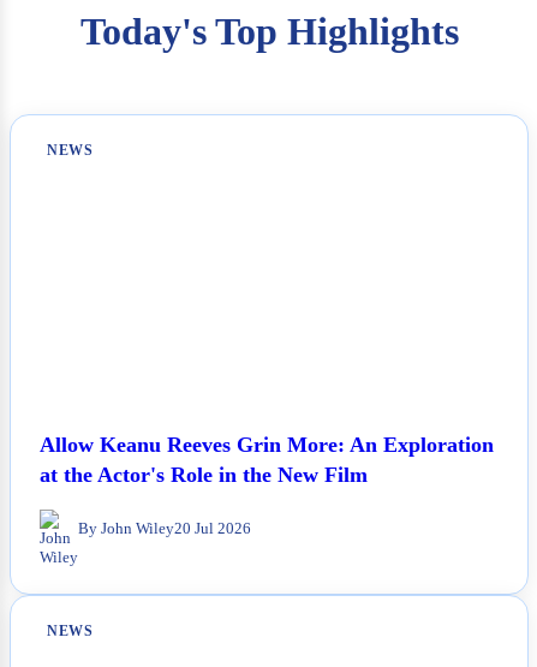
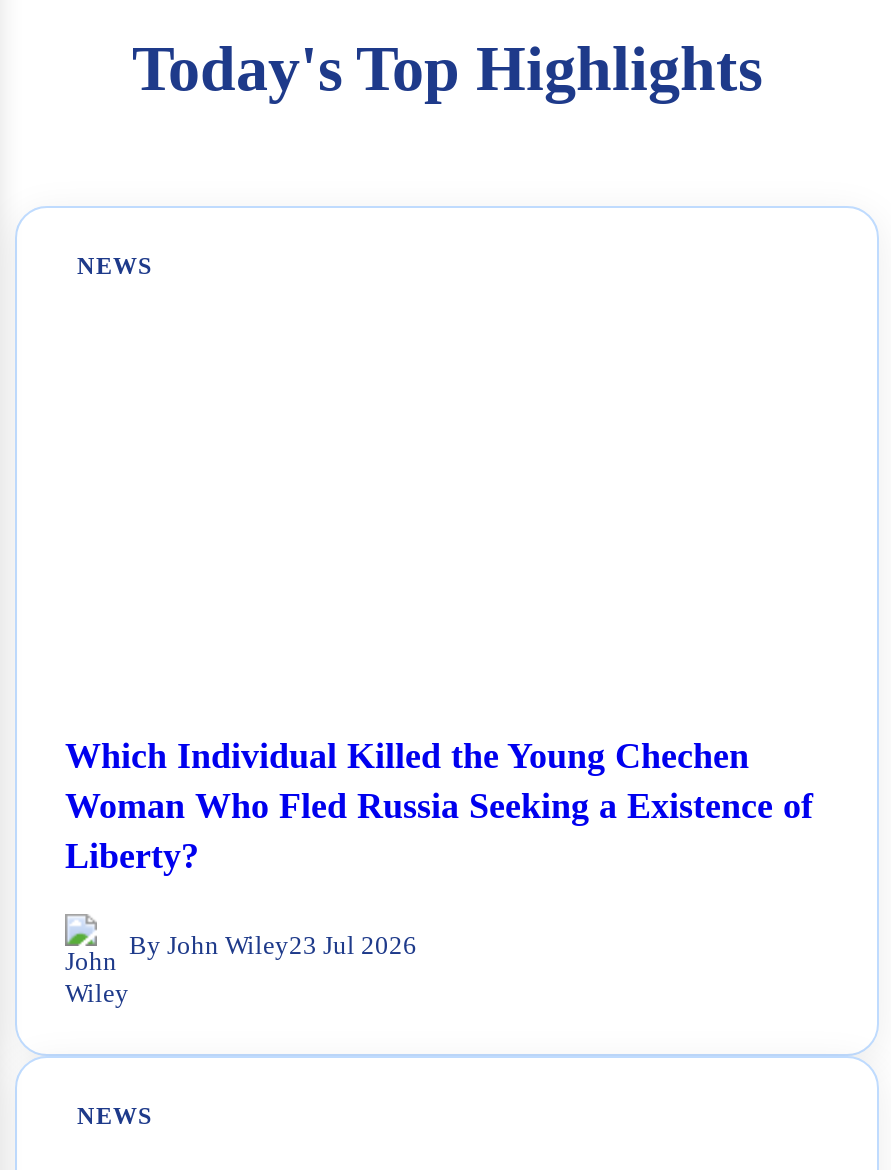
- Allow Keanu Reeves Grin More: An Exploration
- at the Actor's Role in the New Film
+ Which Individual Killed the Young Chechen
+ Woman Who Fled Russia Seeking a Existence of
+ Liberty?

- By John Wiley20 Jul 2026
+ By John Wiley23 Jul 2026
